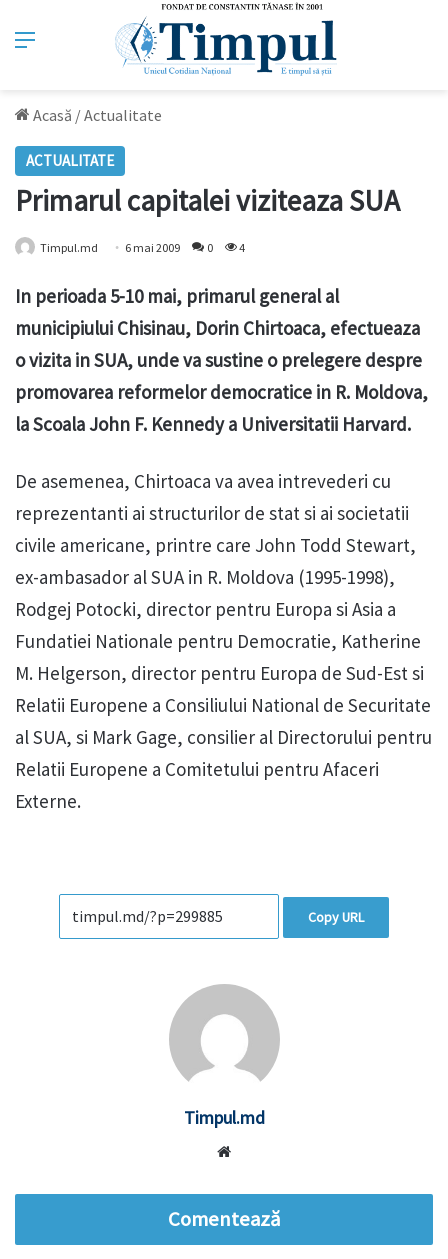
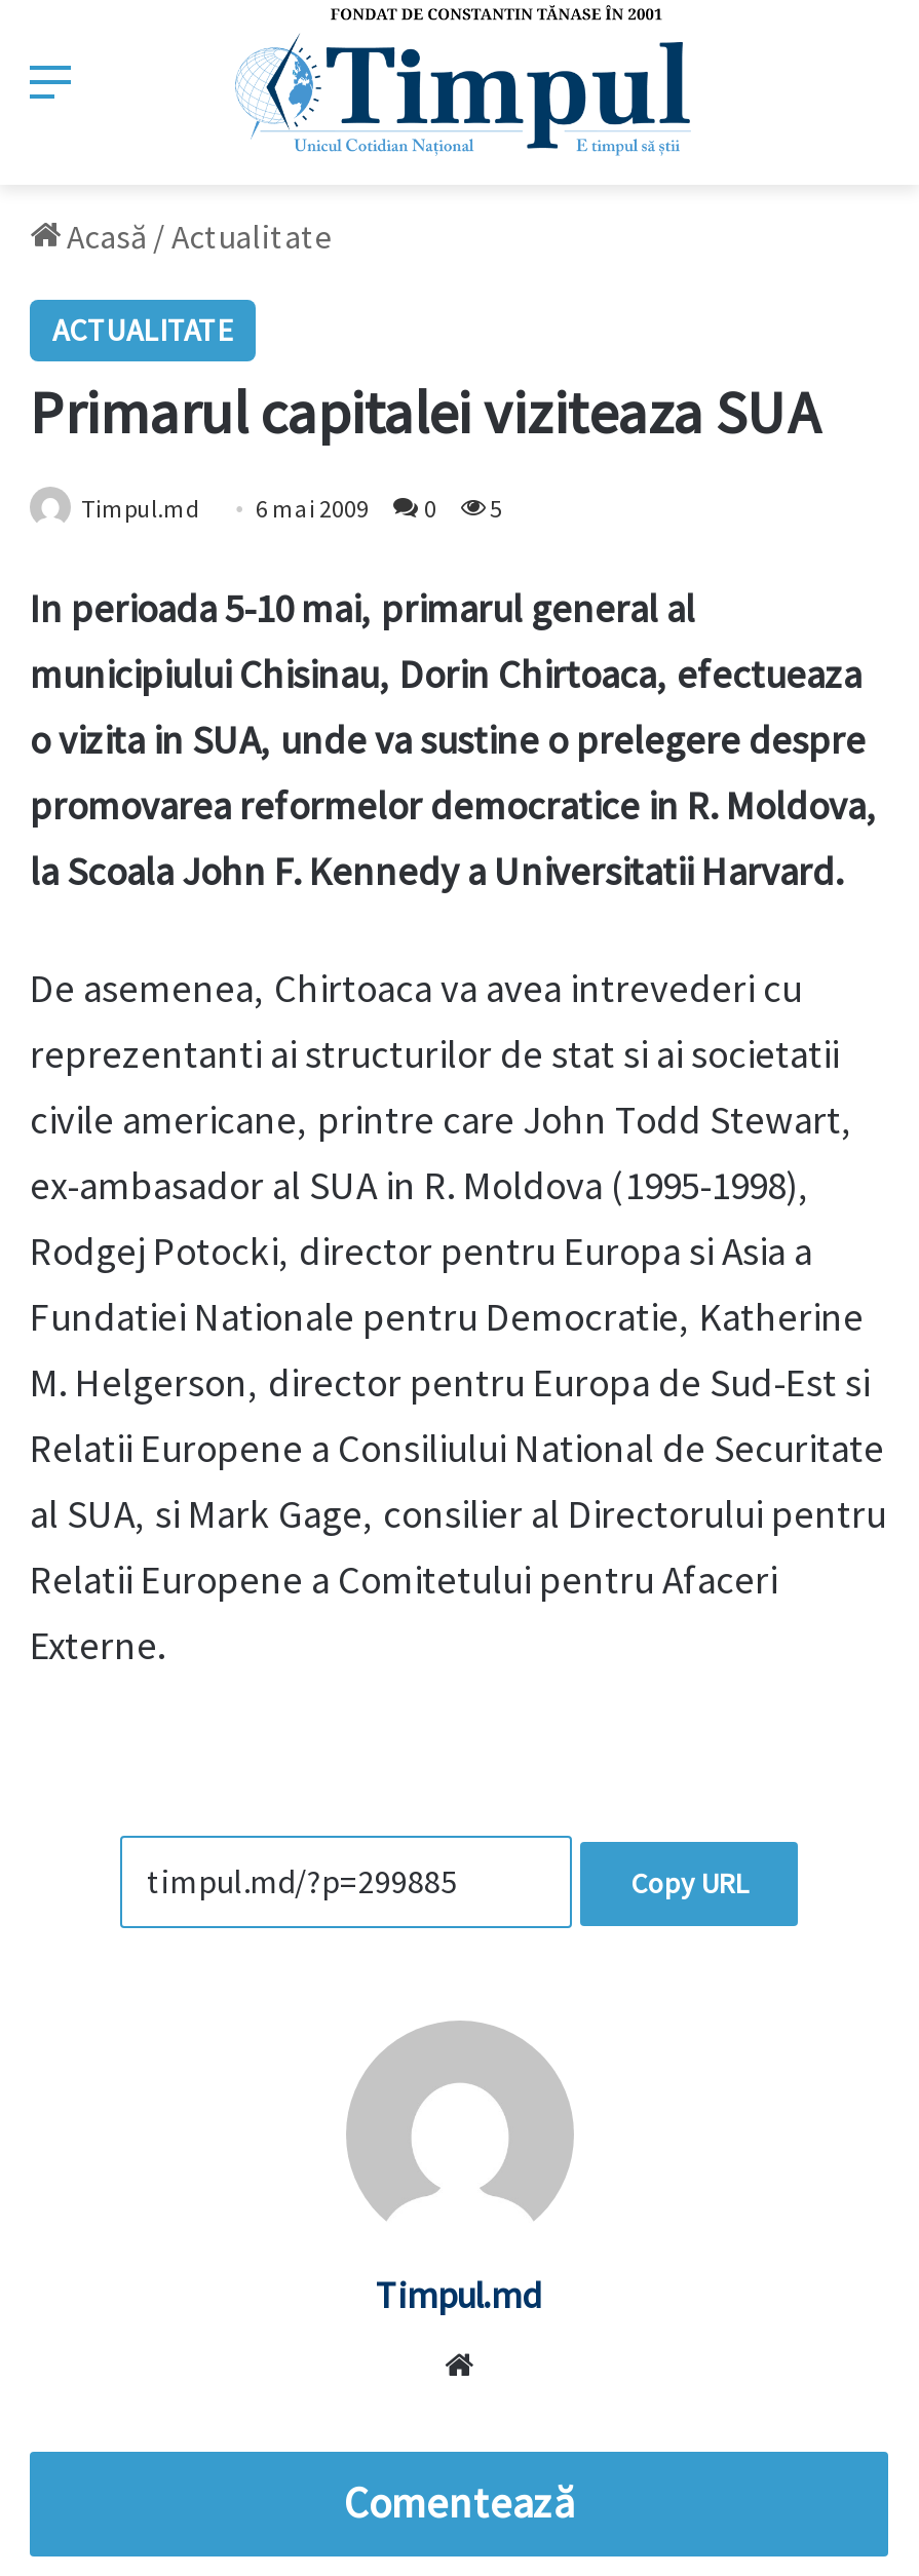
- Timpul.md 6 mai 2009 0 4
+ Timpul.md 6 mai 2009 0 5
